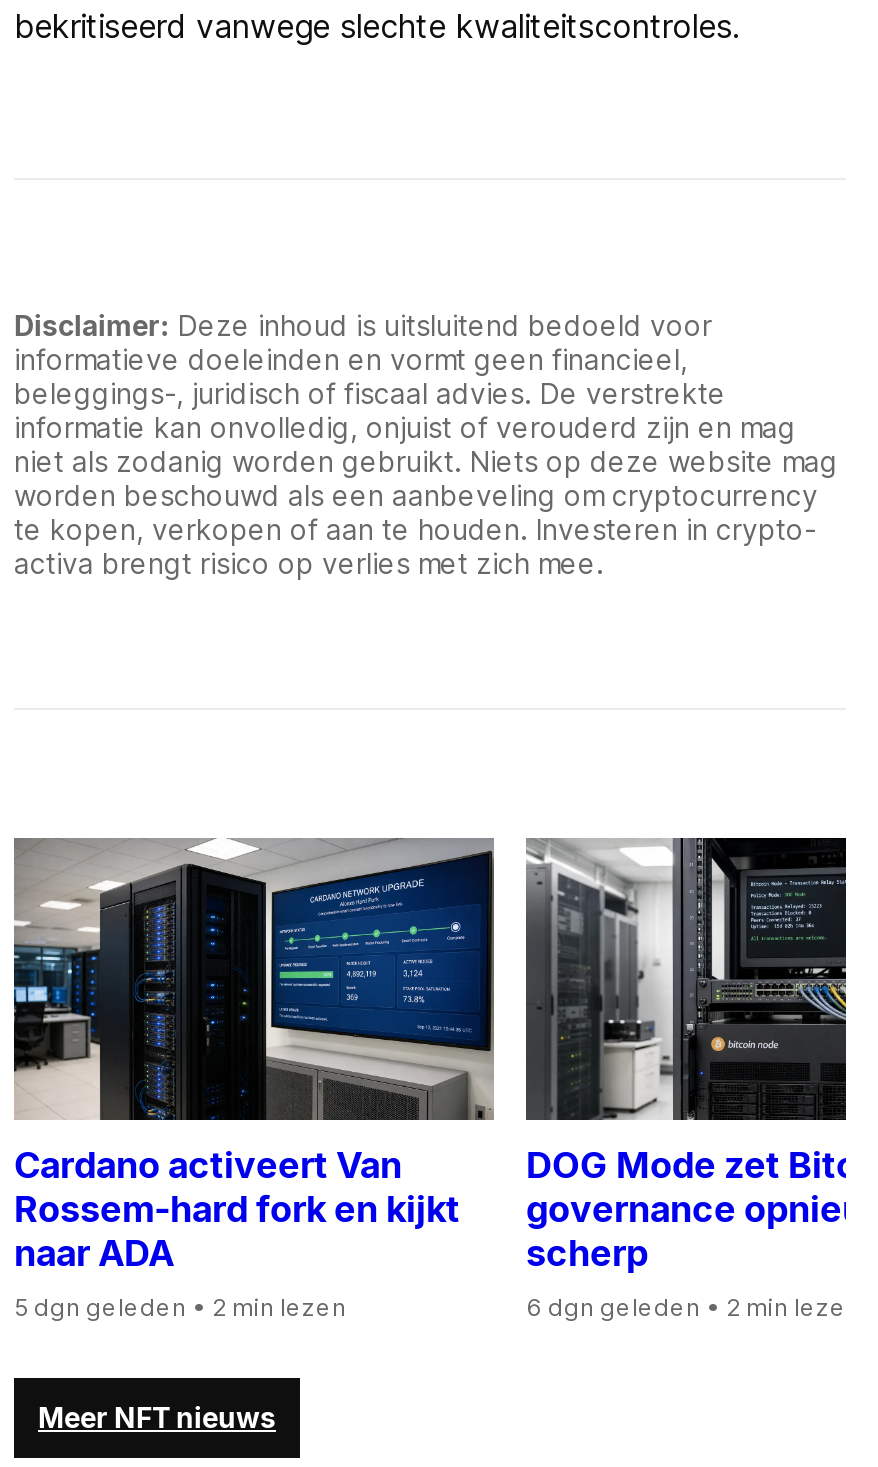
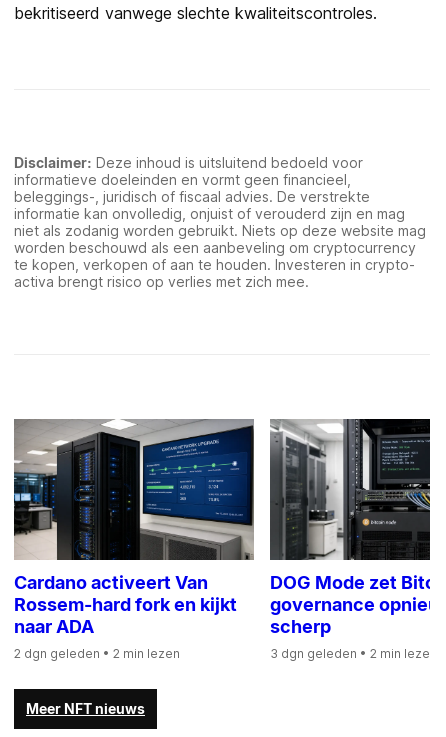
- 5 dgn geleden • 2 min lezen
+ 2 dgn geleden • 2 min lezen

- 6 dgn geleden • 2 min lezen
+ 3 dgn geleden • 2 min lezen
